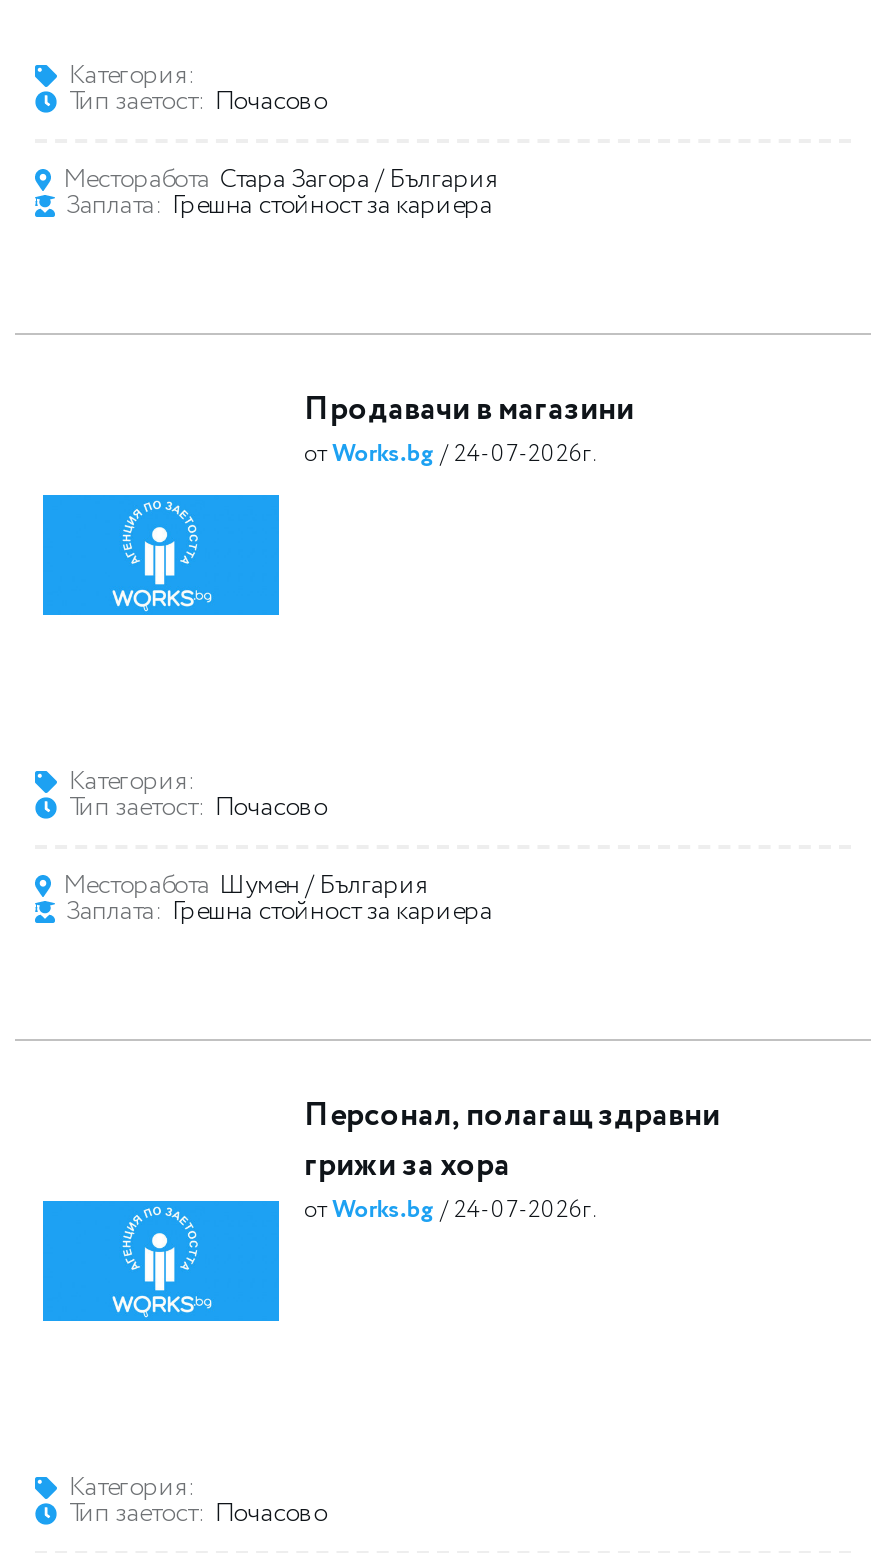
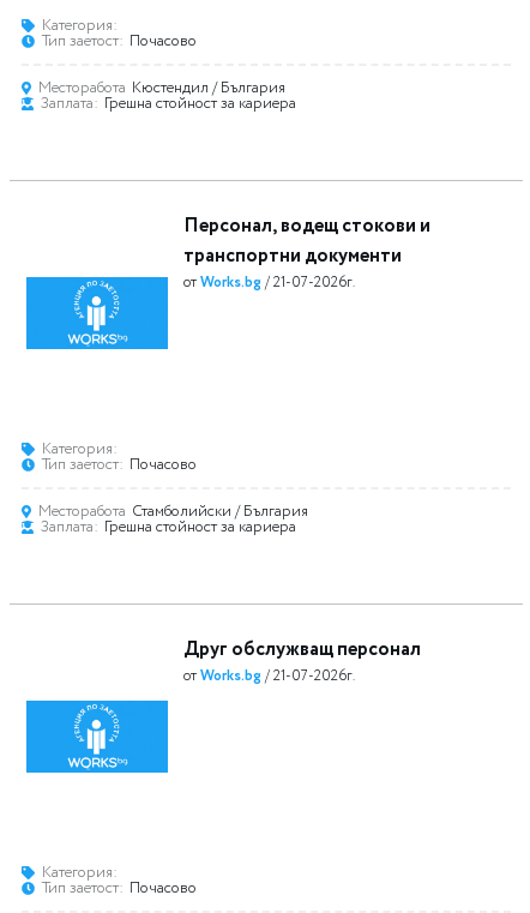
- Месторабота Стара Загора / България
+ Месторабота Кюстендил / България

- Продавачи в магазини
- от Works.bg / 24-07-2026г.
+ Персонал, водещ стокови и
+ транспортни документи
+ от Works.bg / 21-07-2026г.

- Месторабота Шумен / България
+ Месторабота Стамболийски / България

- Персонал, полагащ здравни
- грижи за хора
- от Works.bg / 24-07-2026г.
+ Друг обслужващ персонал
+ от Works.bg / 21-07-2026г.
